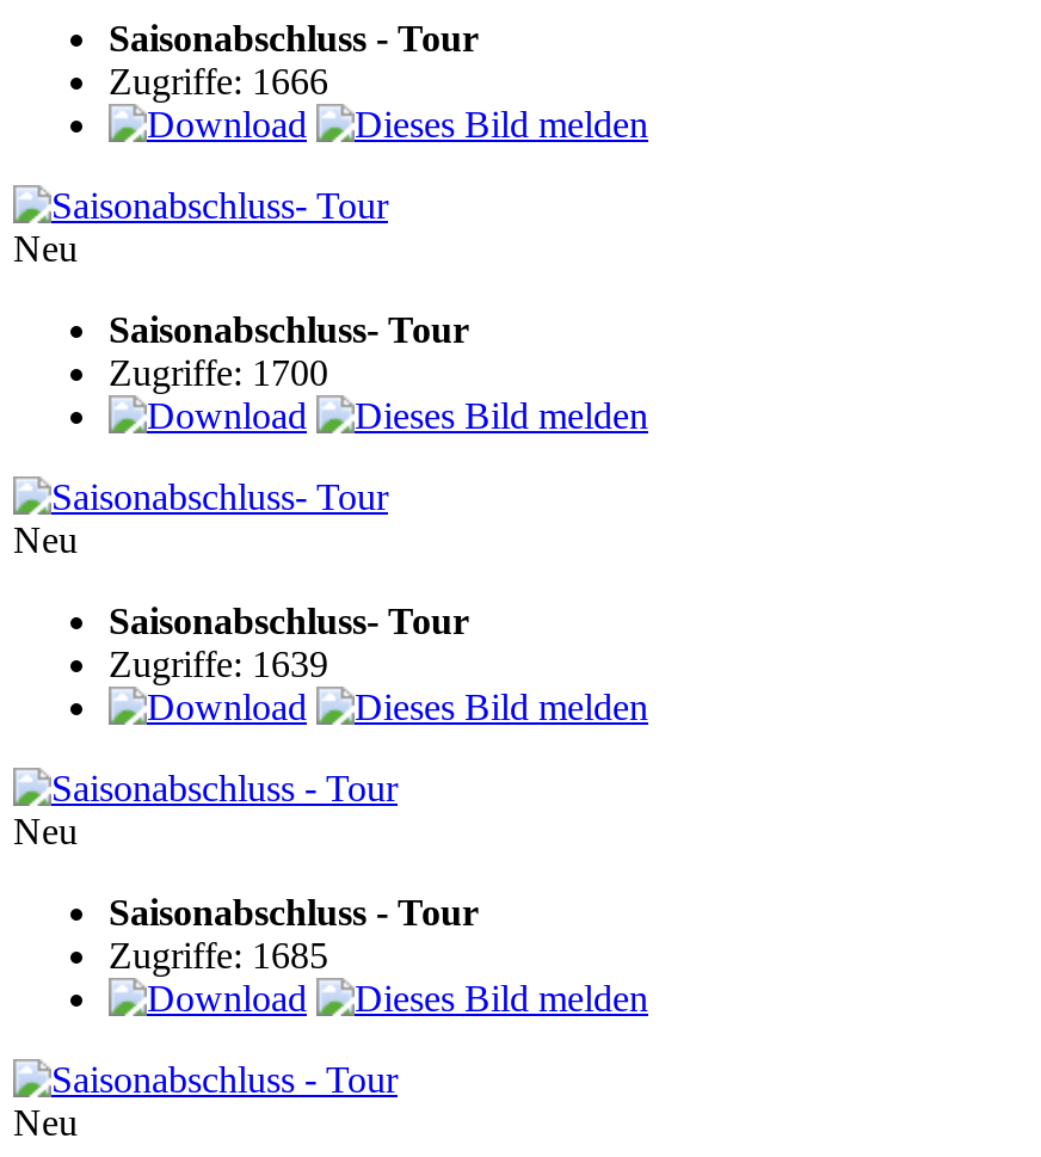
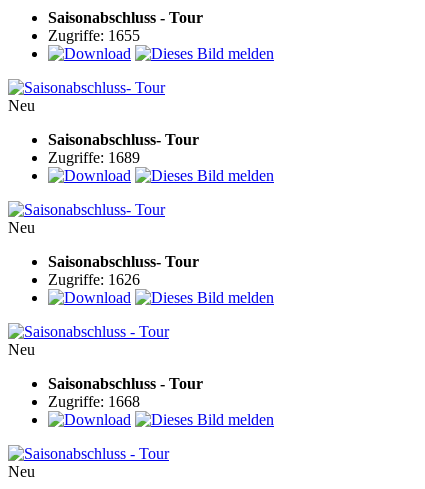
- Zugriffe: 1666
+ Zugriffe: 1655

- Zugriffe: 1700
+ Zugriffe: 1689

- Zugriffe: 1639
+ Zugriffe: 1626

- Zugriffe: 1685
+ Zugriffe: 1668
